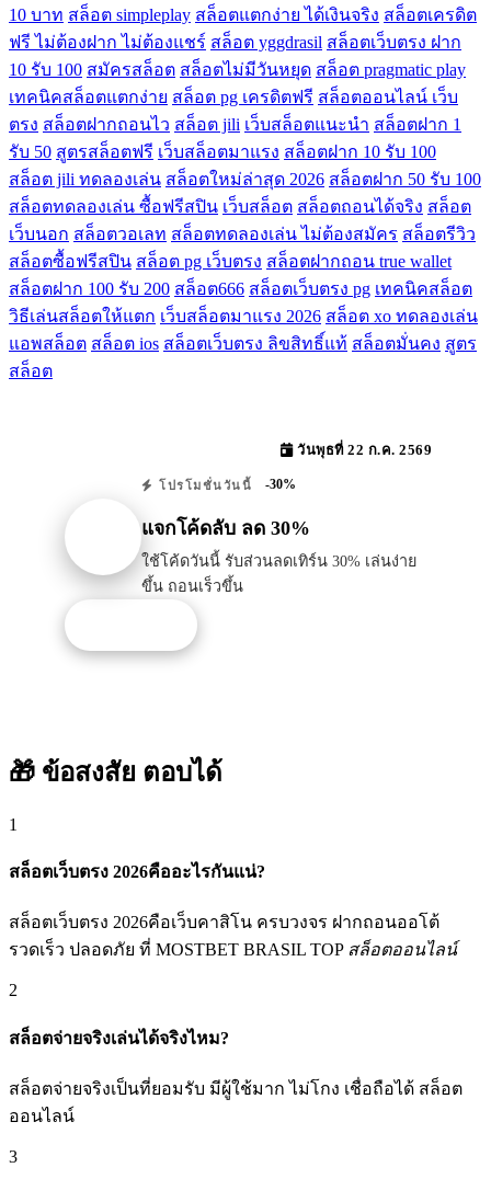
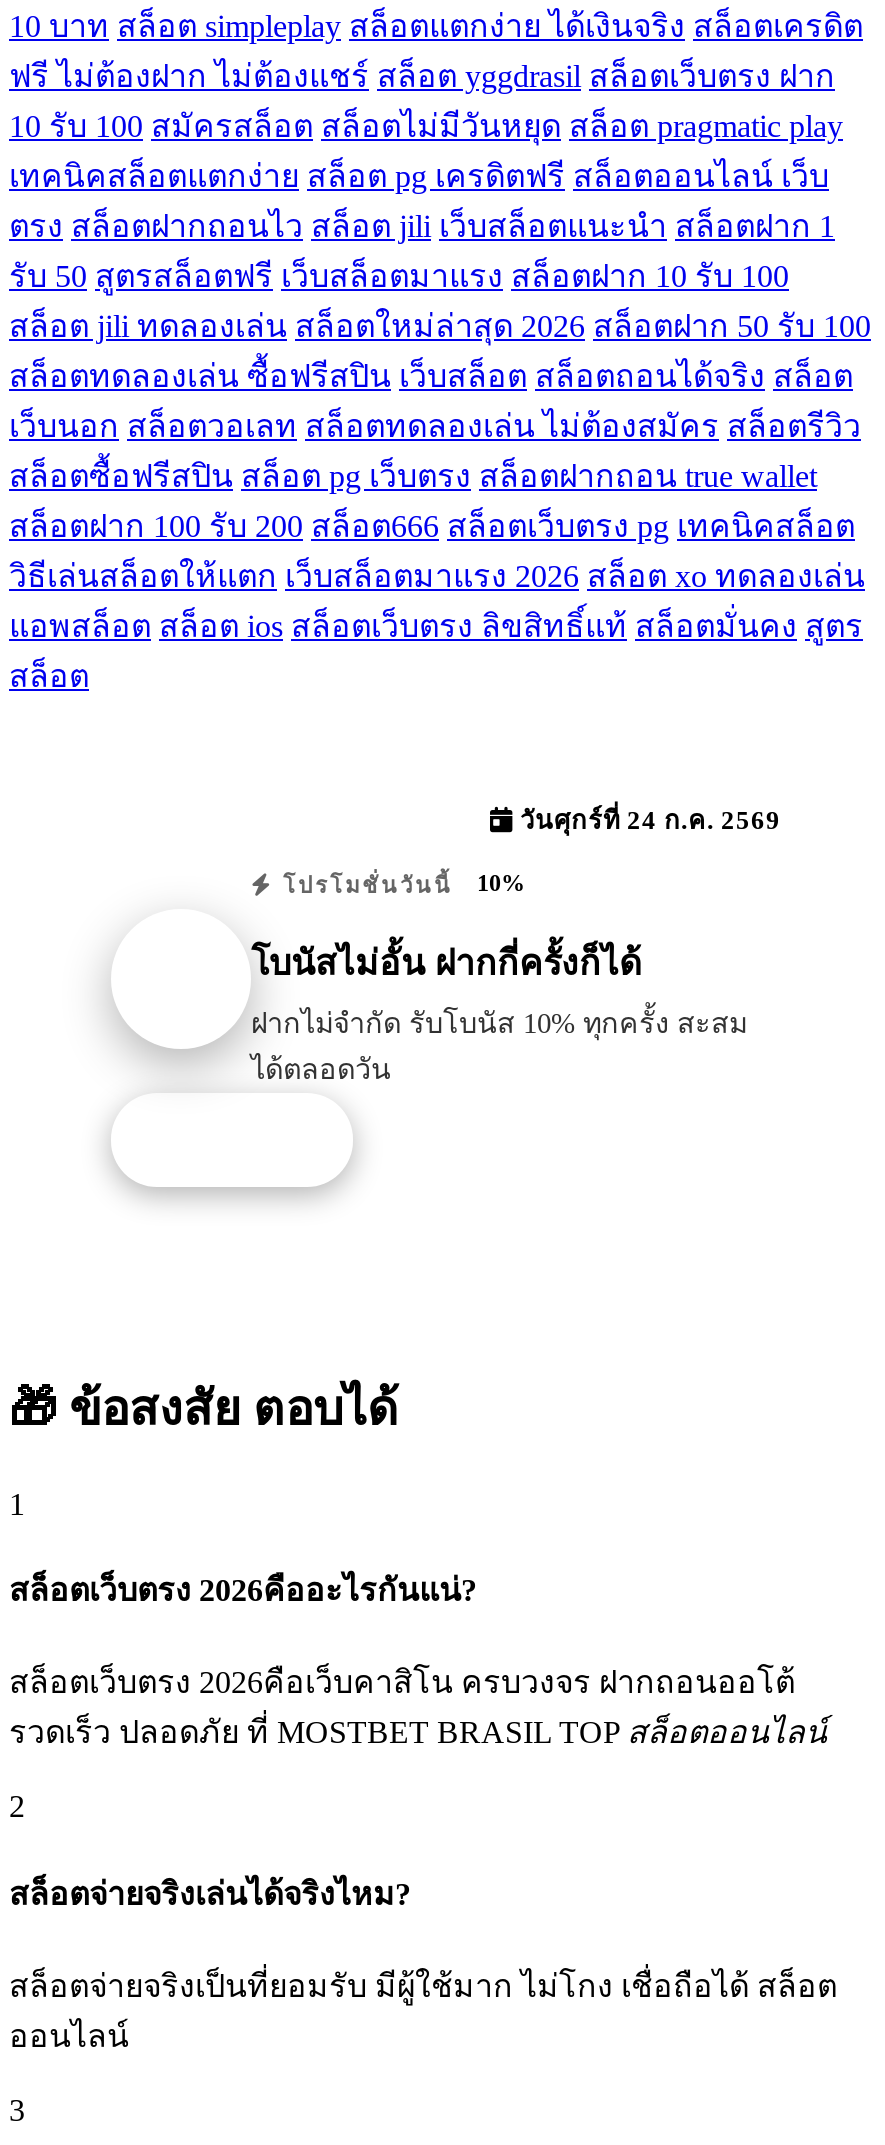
- วันพุธที่ 22 ก.ค. 2569
+ วันศุกร์ที่ 24 ก.ค. 2569

- โปรโมชั่นวันนี้ -30%
+ โปรโมชั่นวันนี้ 10%

- แจกโค้ดลับ ลด 30%
+ โบนัสไม่อั้น ฝากกี่ครั้งก็ได้

- ใช้โค้ดวันนี้ รับส่วนลดเทิร์น 30% เล่นง่าย
- ขึ้น ถอนเร็วขึ้น
+ ฝากไม่จำกัด รับโบนัส 10% ทุกครั้ง สะสม
+ ได้ตลอดวัน
